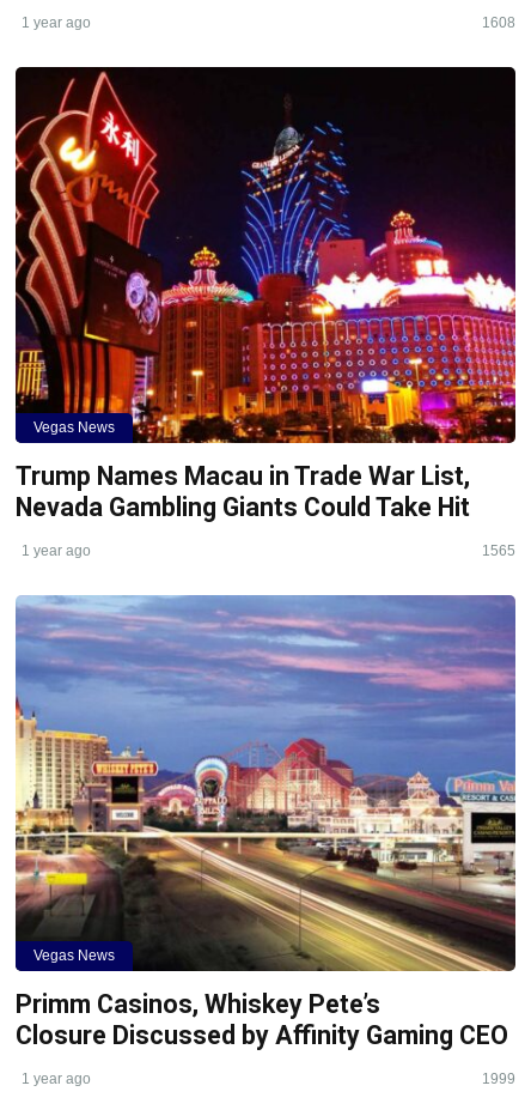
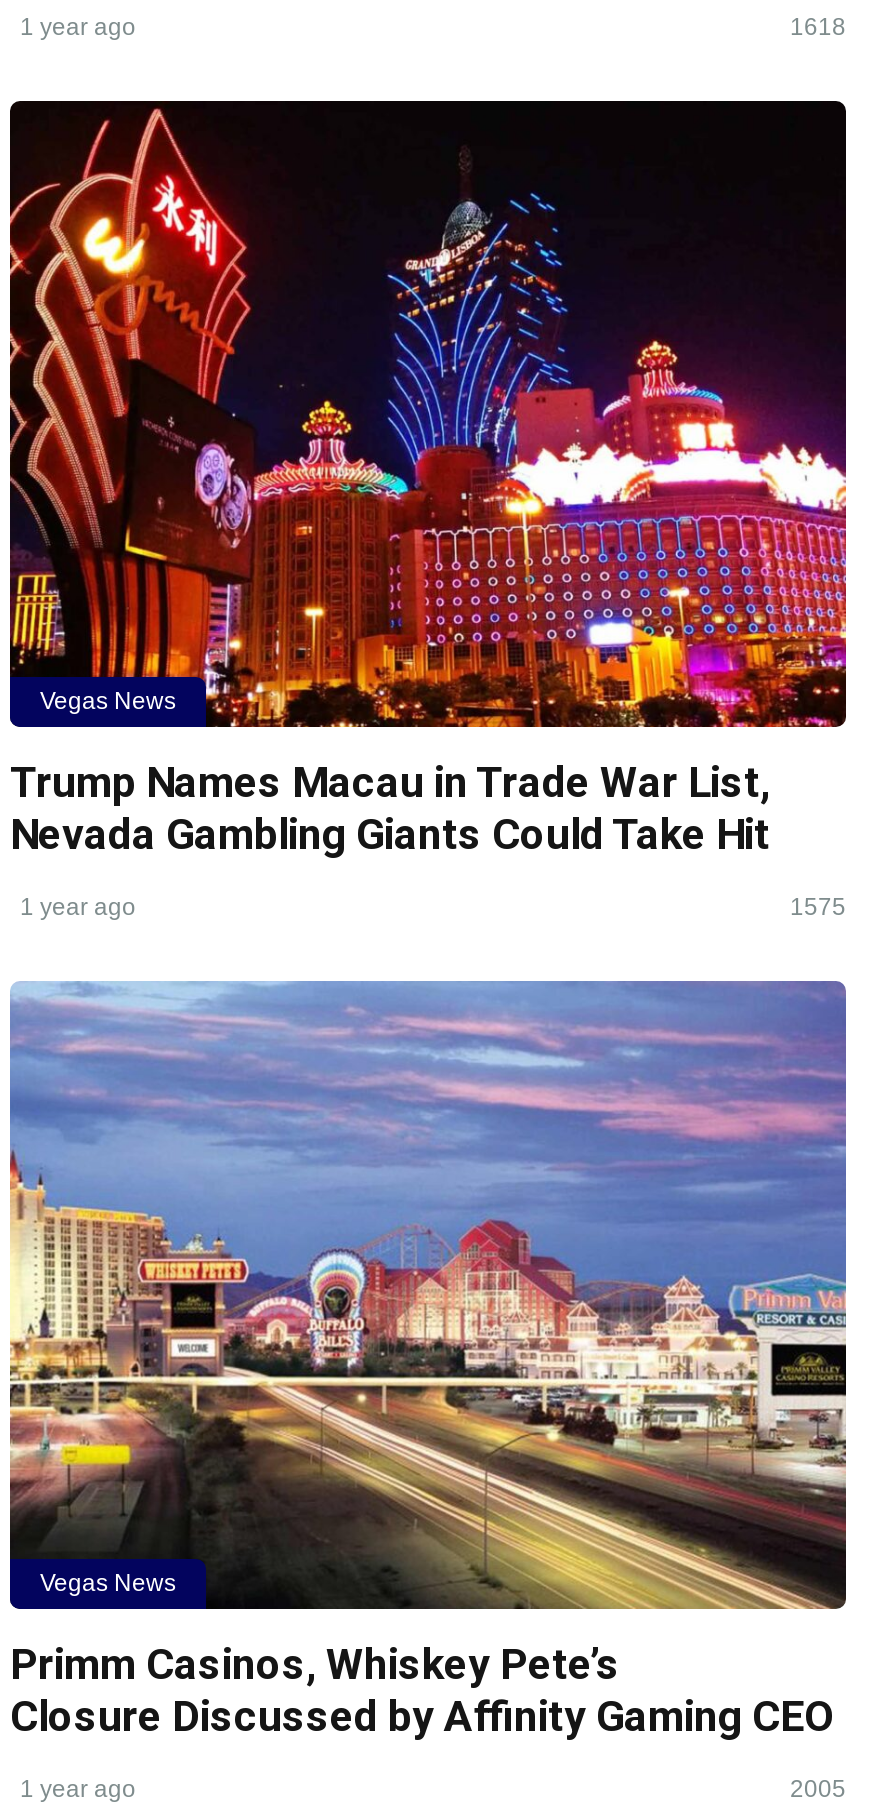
- 1608
+ 1618

- 1565
+ 1575

- 1999
+ 2005
